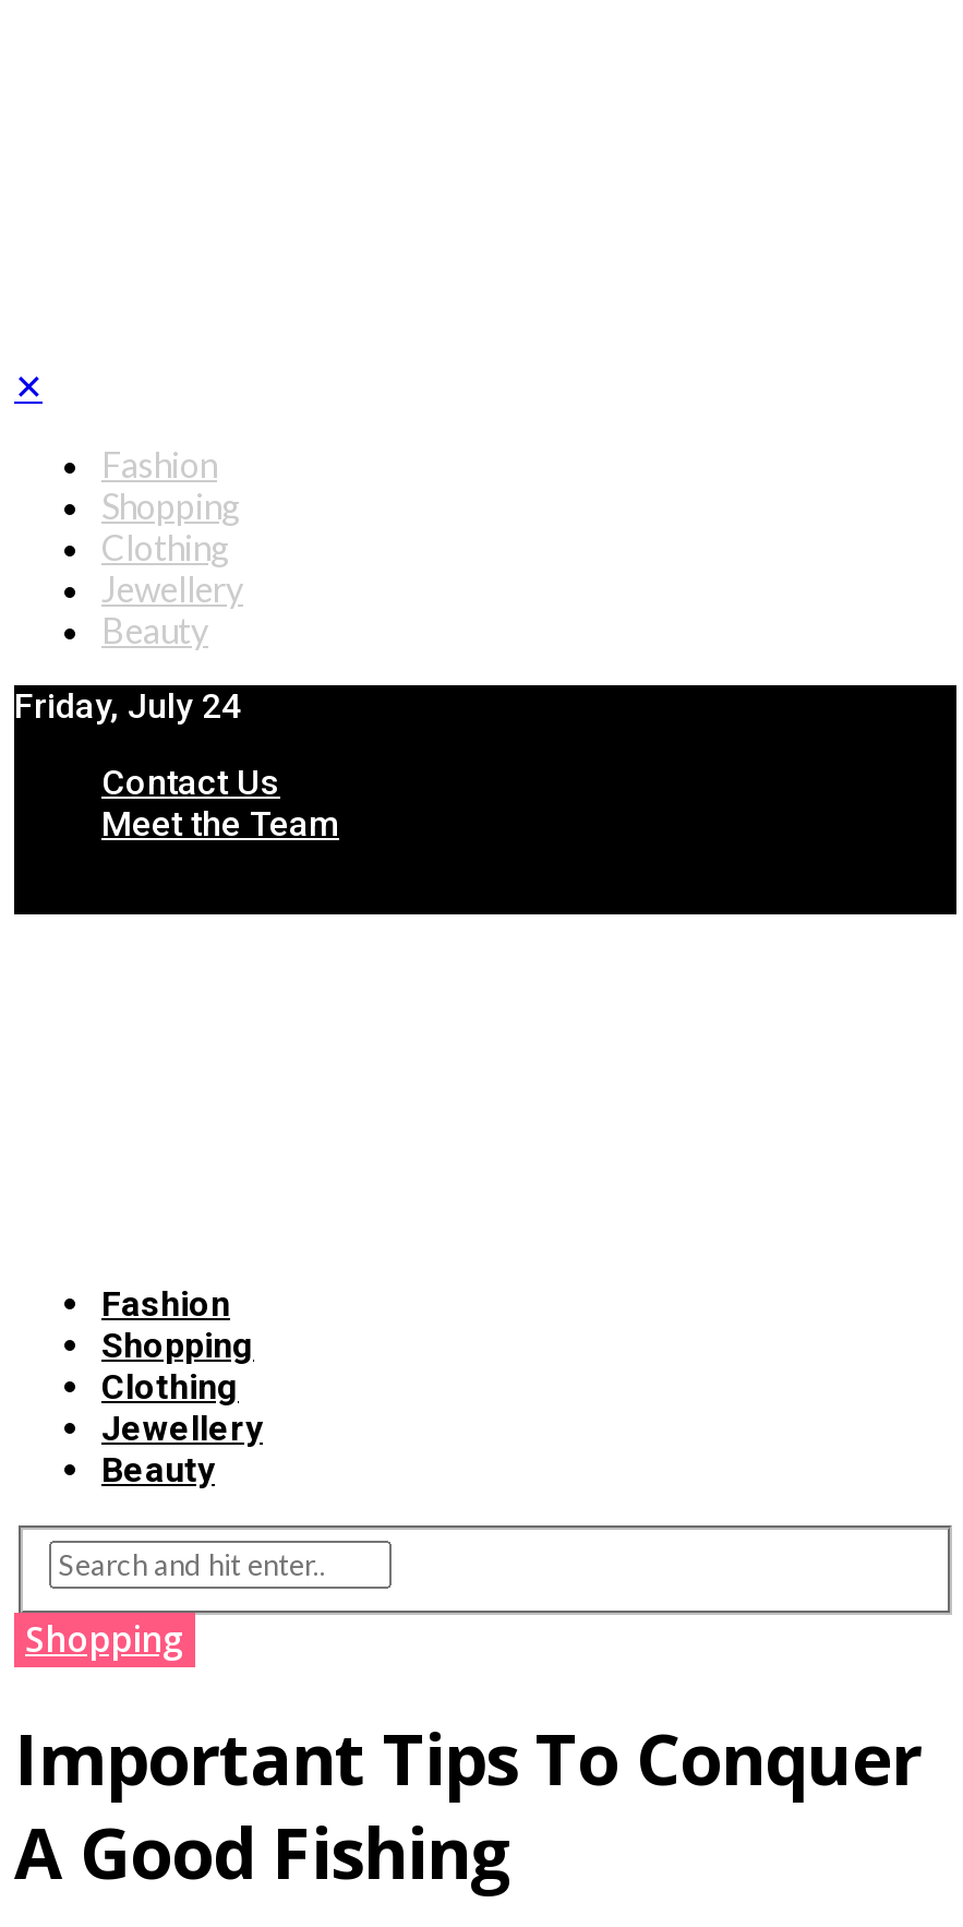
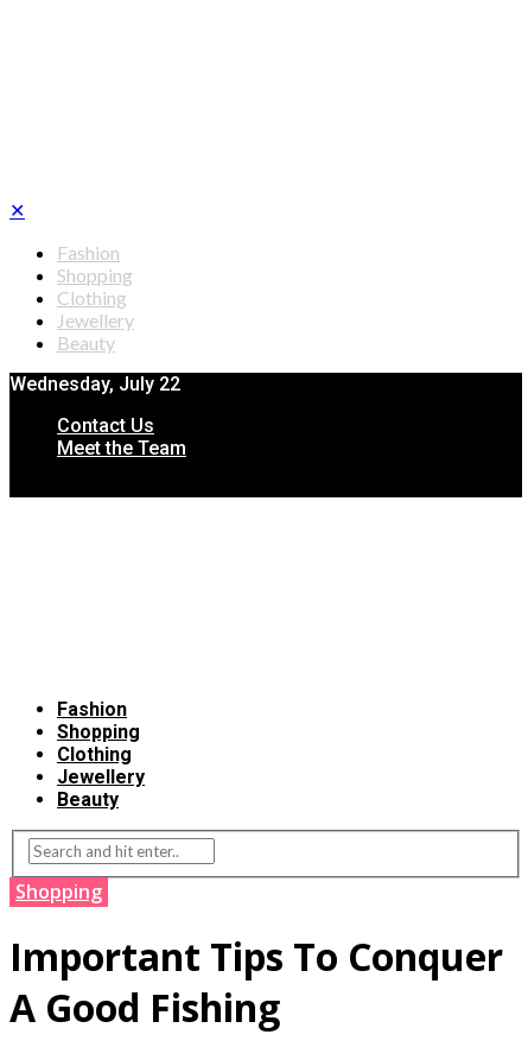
- Friday, July 24
+ Wednesday, July 22
